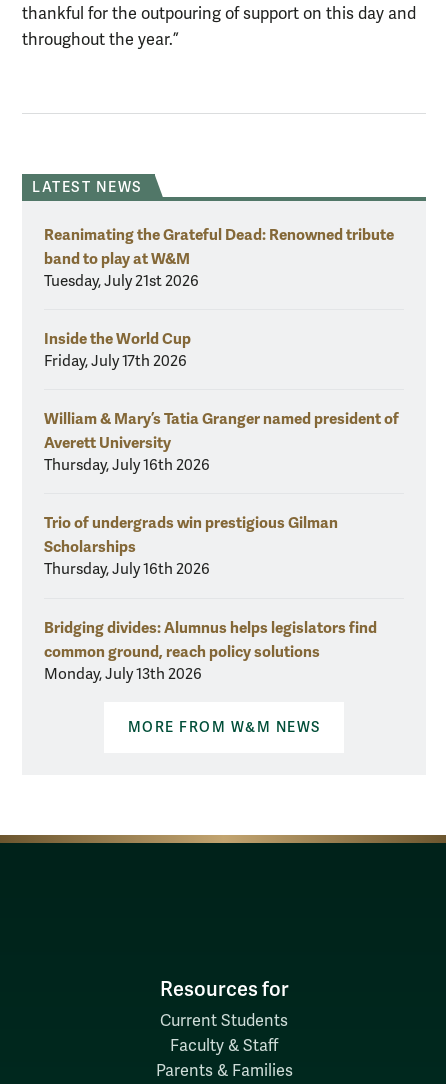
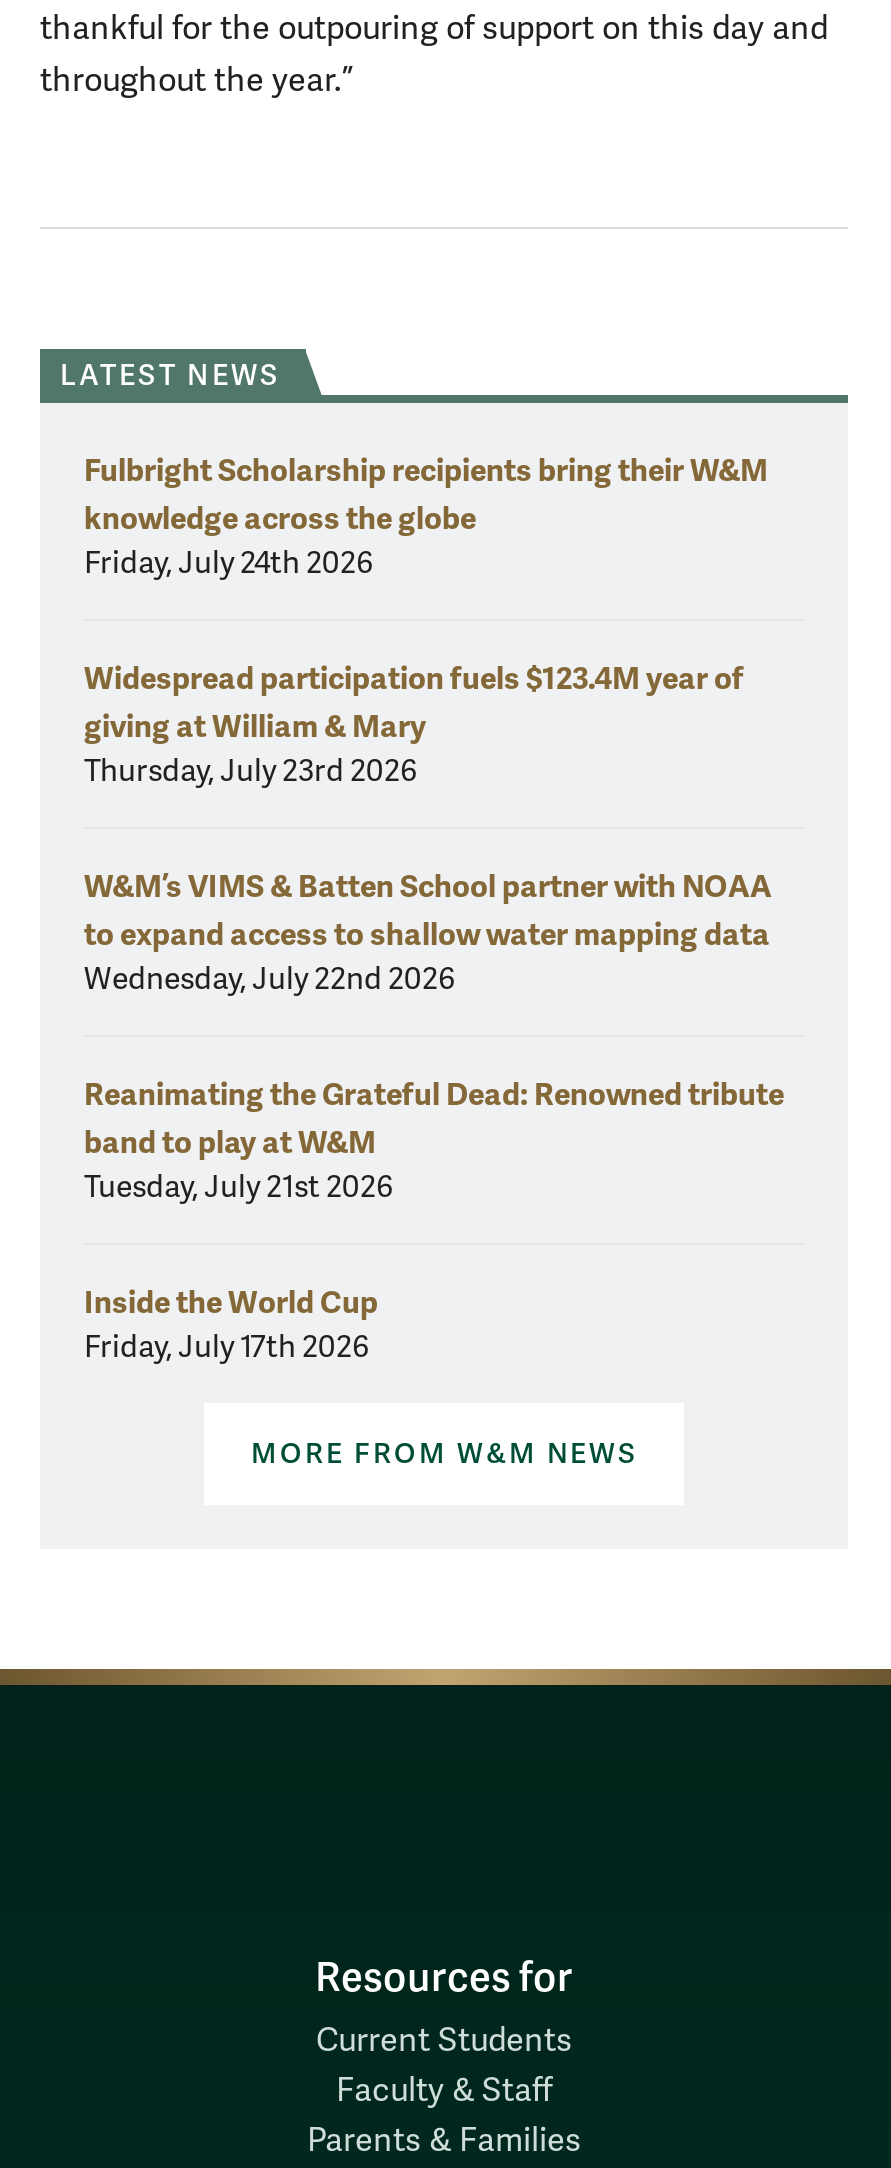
+ Fulbright Scholarship recipients bring their W&M
+ knowledge across the globe
+ Friday, July 24th 2026
+ Widespread participation fuels $123.4M year of
+ giving at William & Mary
+ Thursday, July 23rd 2026
+ W&M’s VIMS & Batten School partner with NOAA
+ to expand access to shallow water mapping data
+ Wednesday, July 22nd 2026

moved down: Reanimating the Grateful Dead: Renowned tribute | band to play at W&M | Tuesday, July 21st 2026 | Inside the World Cup | Friday, July 17th 2026

- William & Mary’s Tatia Granger named president of
- Averett University
- Thursday, July 16th 2026
- Trio of undergrads win prestigious Gilman
- Scholarships
- Thursday, July 16th 2026
- Bridging divides: Alumnus helps legislators find
- common ground, reach policy solutions
- Monday, July 13th 2026
